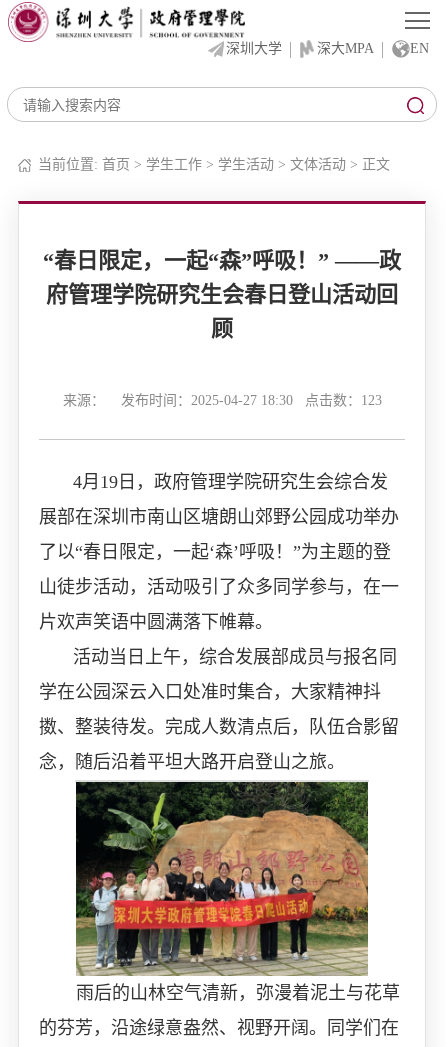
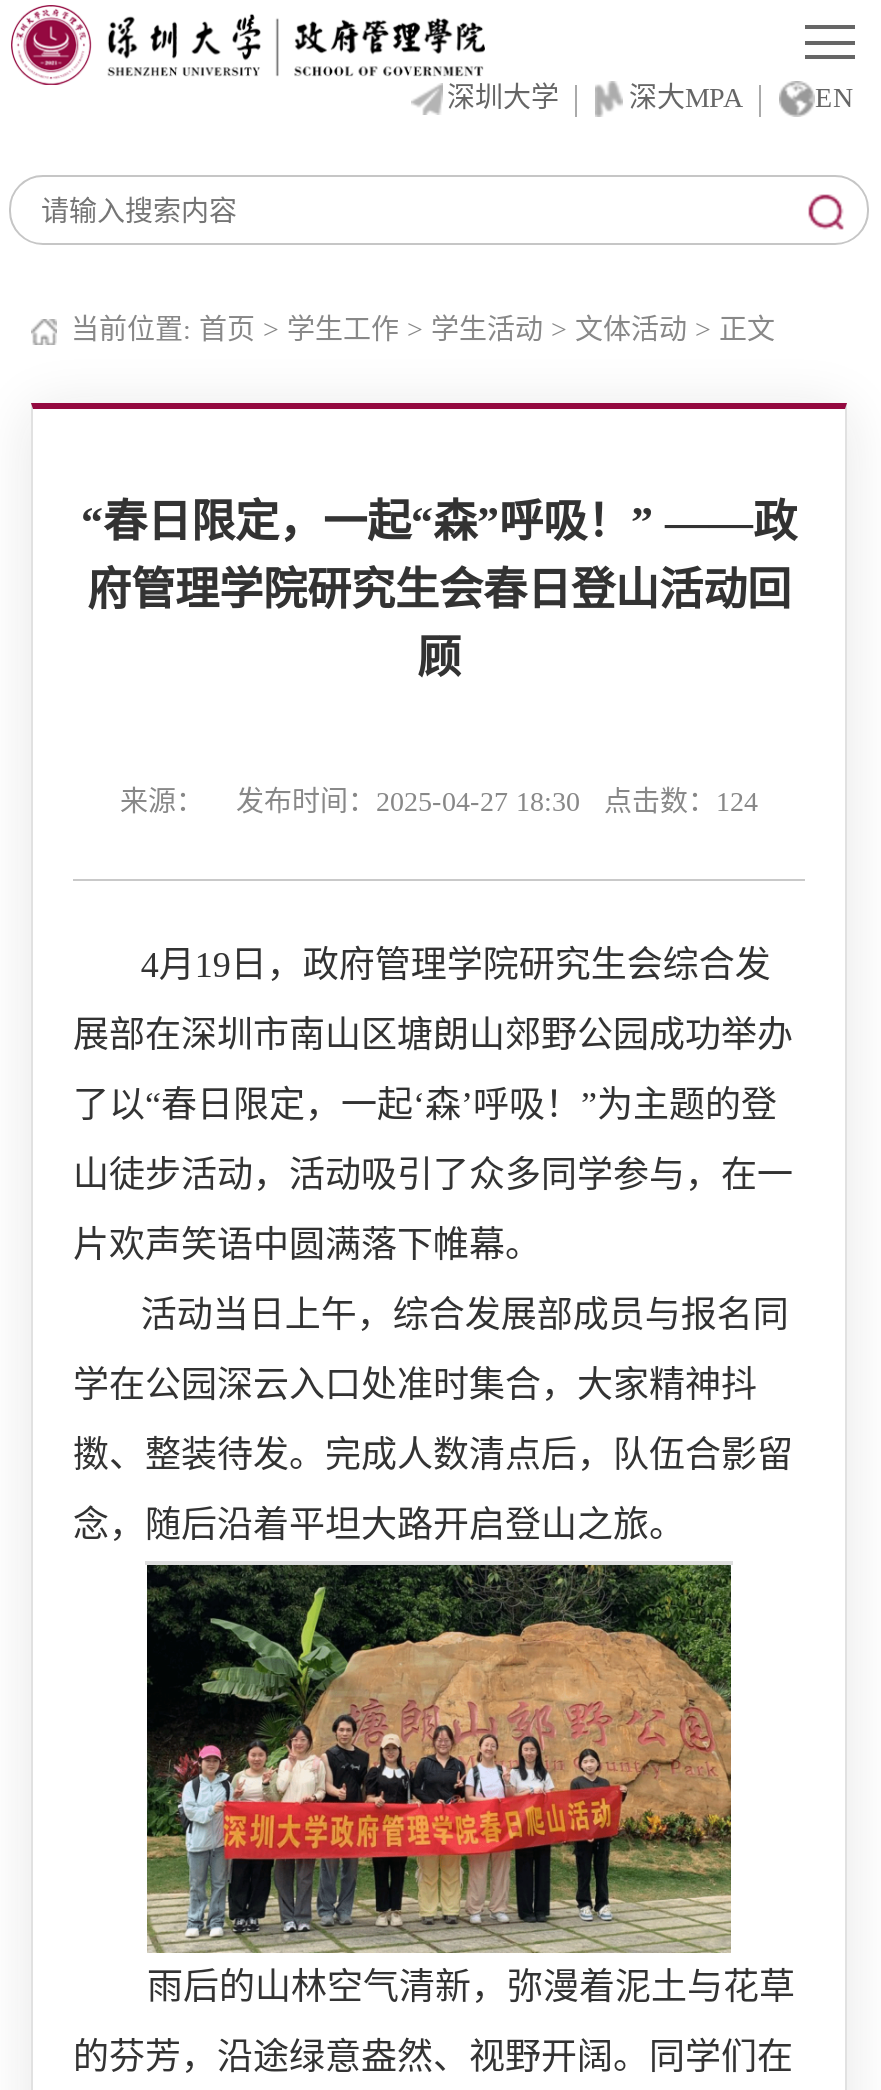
- 来源： 发布时间：2025-04-27 18:30 点击数：123
+ 来源： 发布时间：2025-04-27 18:30 点击数：124
